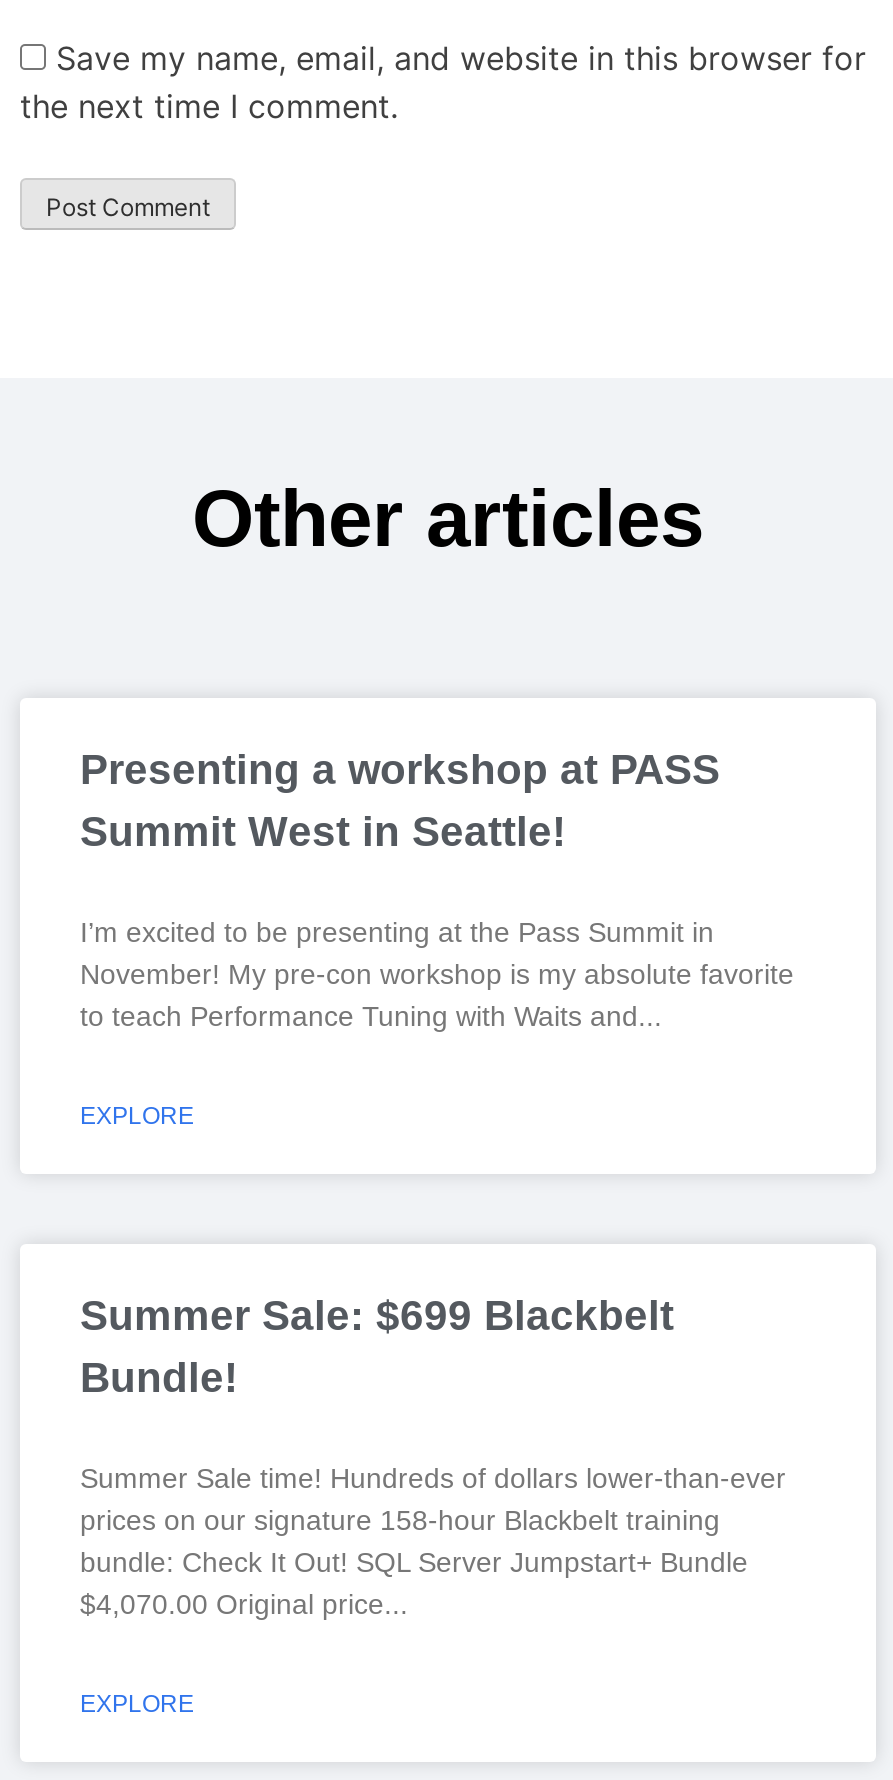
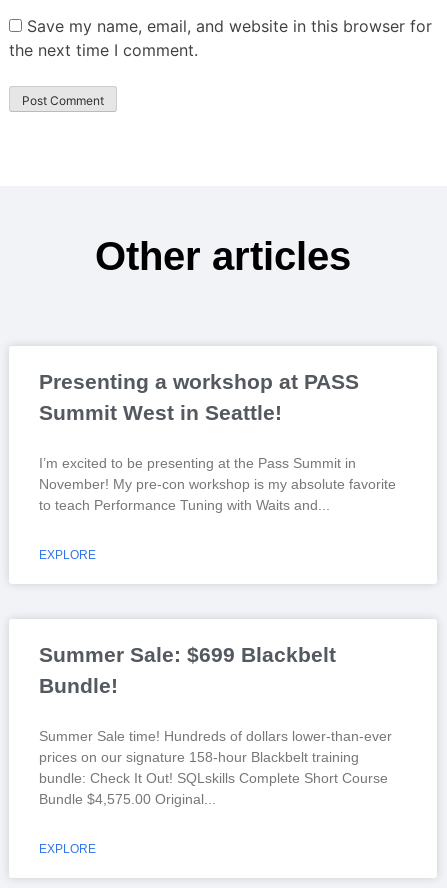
- bundle: Check It Out! SQL Server Jumpstart+ Bundle
- $4,070.00 Original price
+ bundle: Check It Out! SQLskills Complete Short Course
+ Bundle $4,575.00 Original
